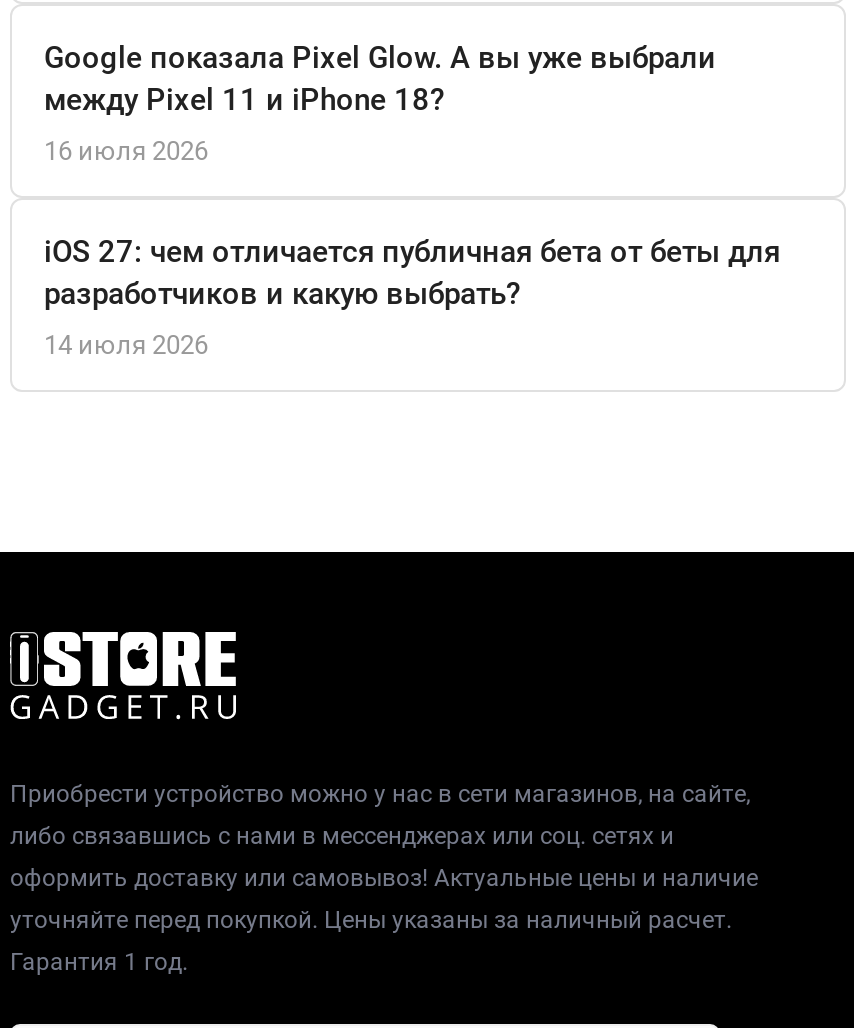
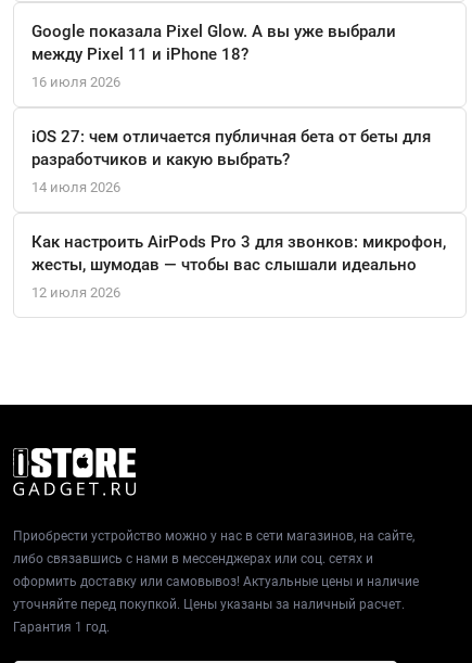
+ Как настроить AirPods Pro 3 для звонков: микрофон,
+ жесты, шумодав — чтобы вас слышали идеально
+ 12 июля 2026
